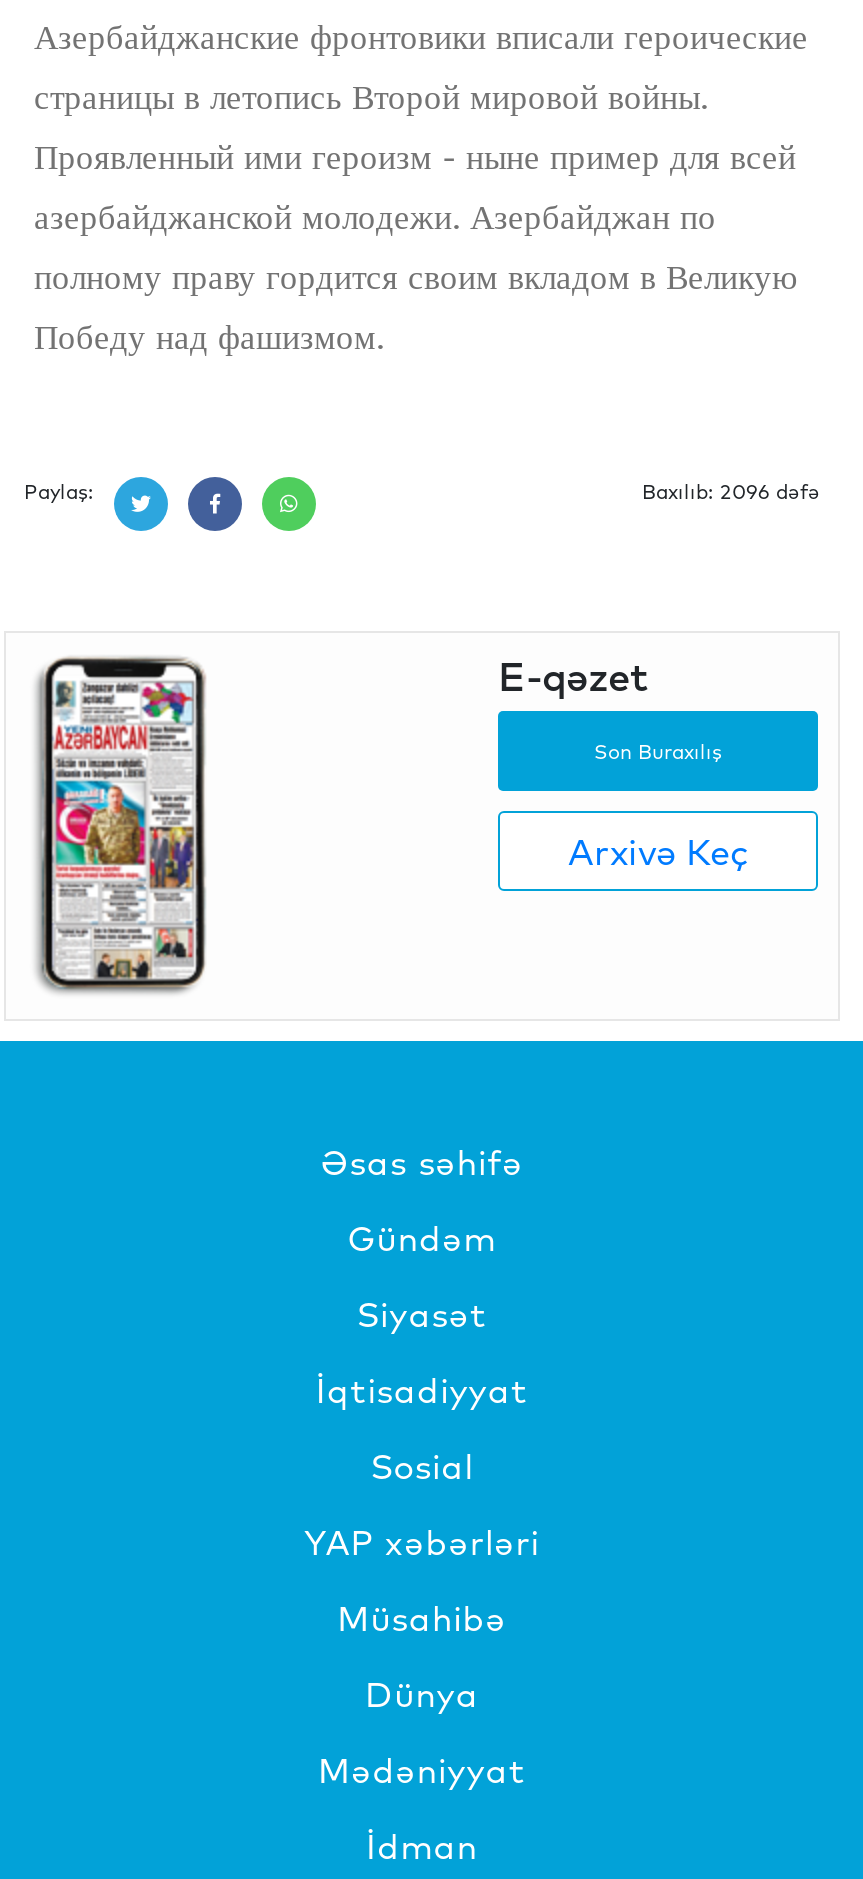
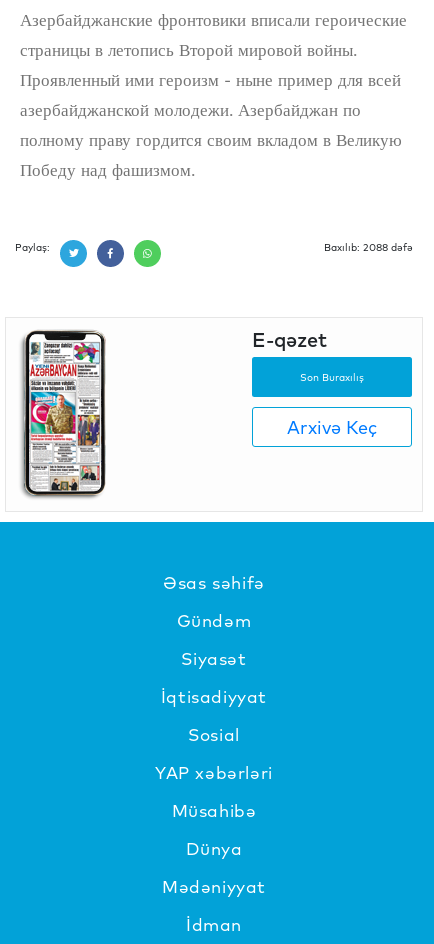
- Baxılıb: 2096 dəfə
+ Baxılıb: 2088 dəfə
